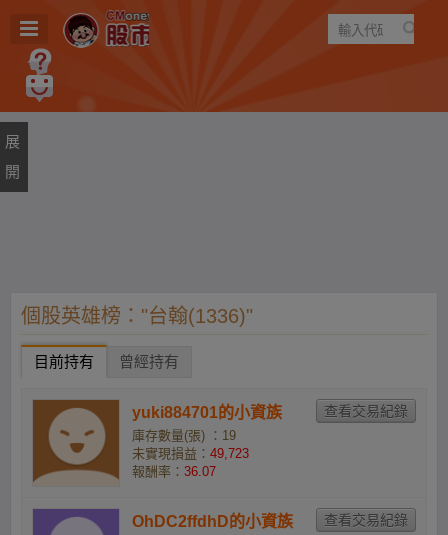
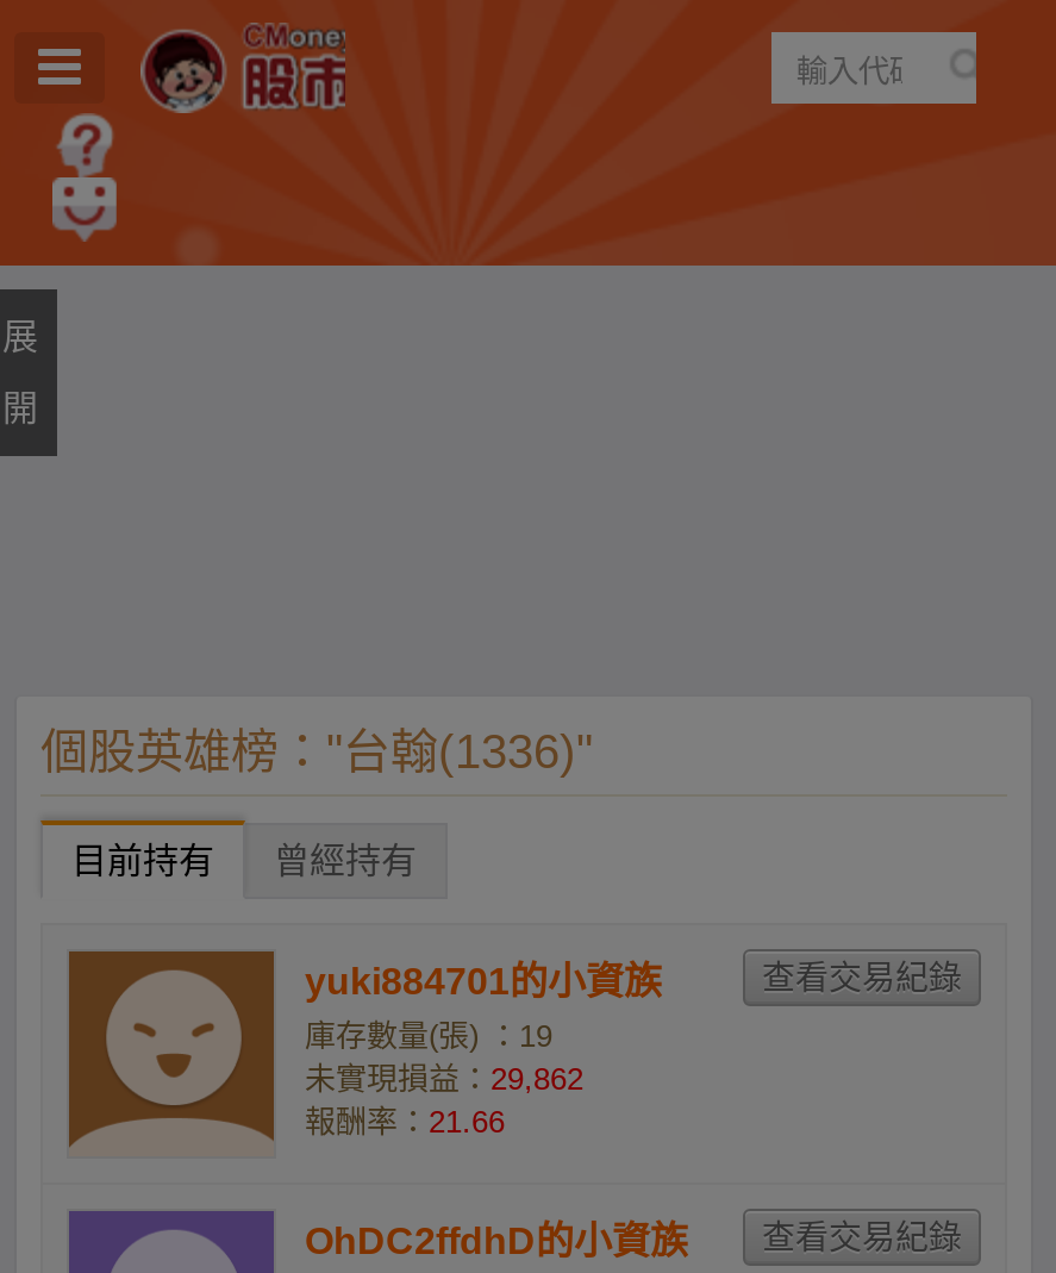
- 未實現損益：49,723
+ 未實現損益：29,862

- 報酬率：36.07
+ 報酬率：21.66
